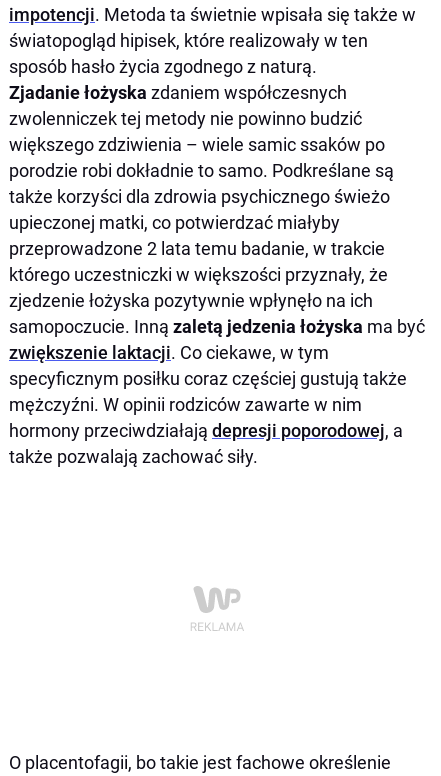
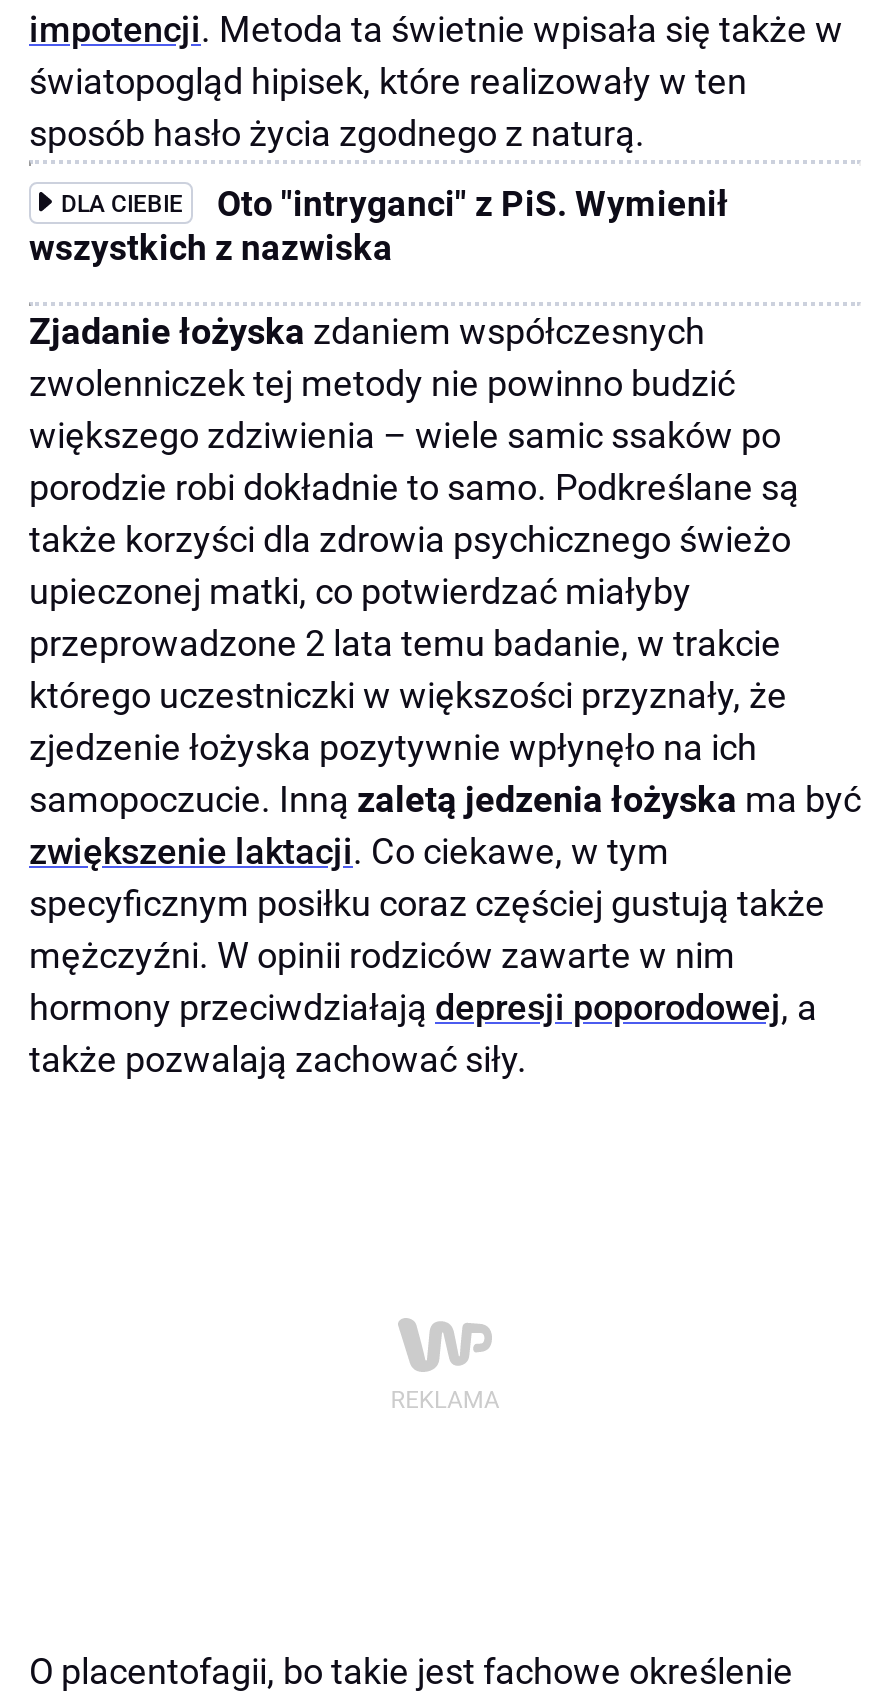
+ DLA CIEBIE
+ Oto "intryganci" z PiS. Wymienił
+ wszystkich z nazwiska
